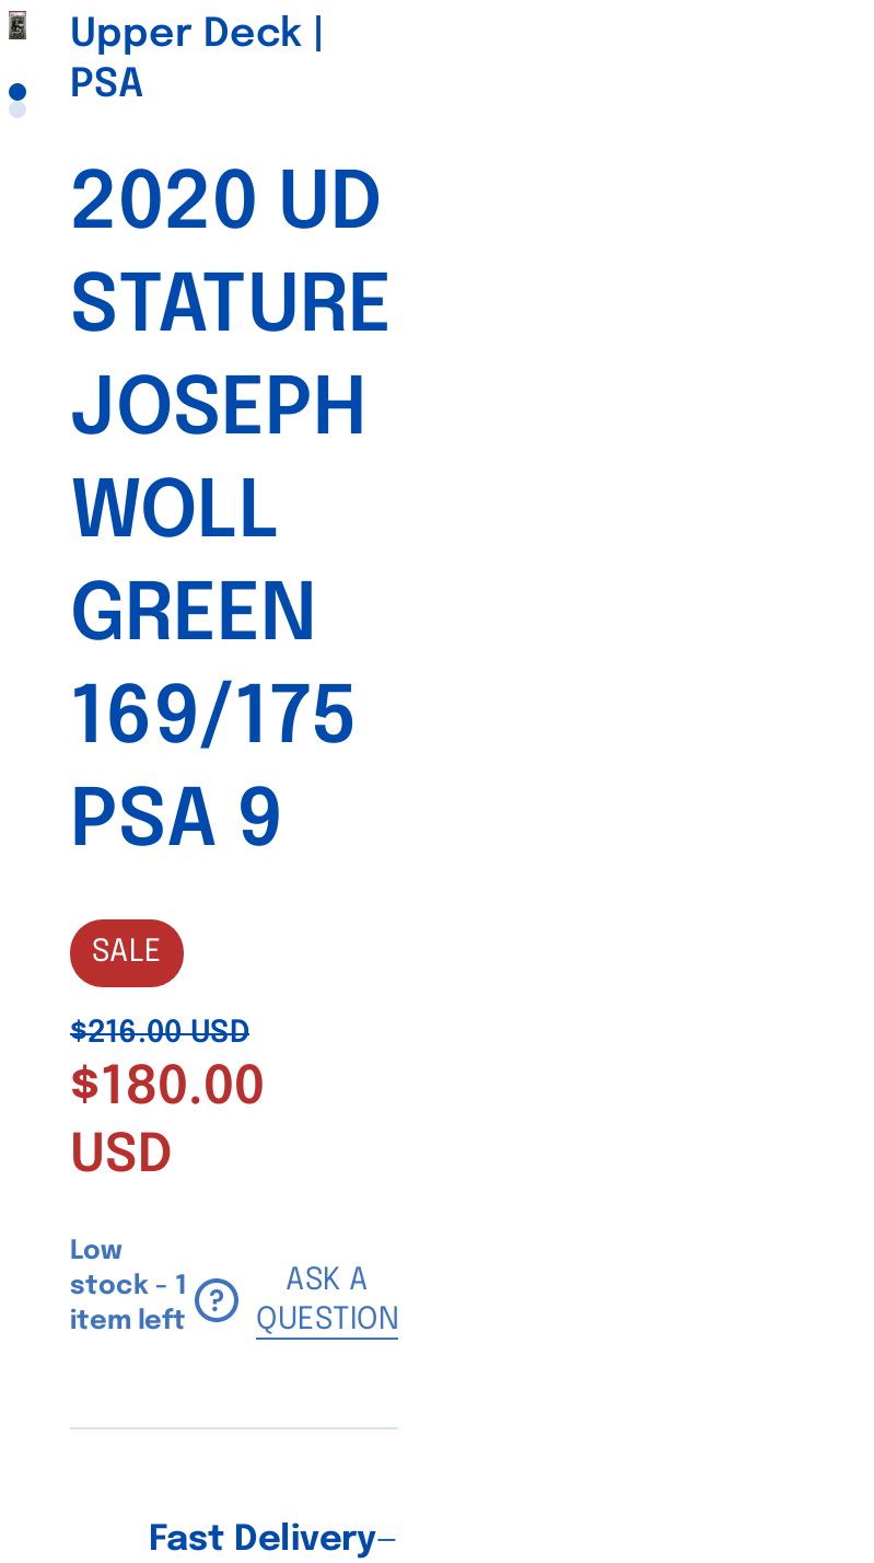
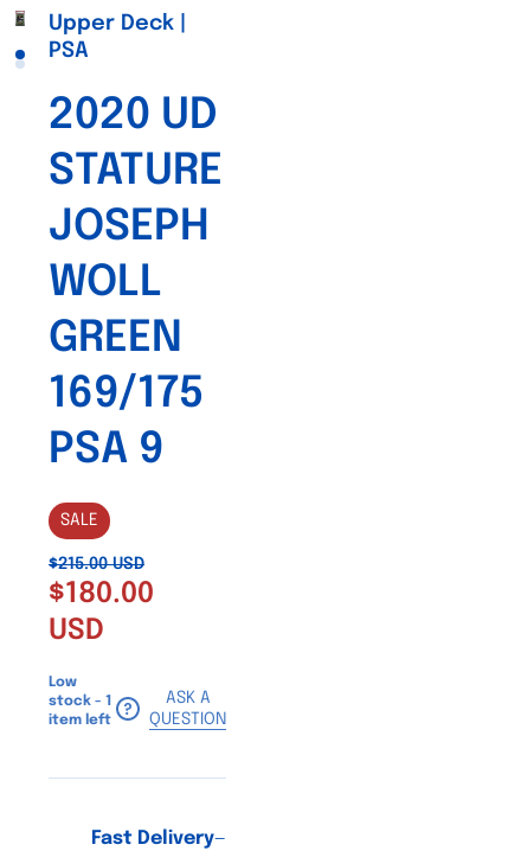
- $216.00 USD
+ $215.00 USD
